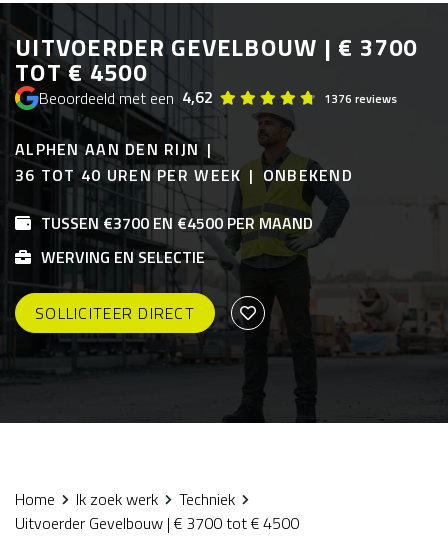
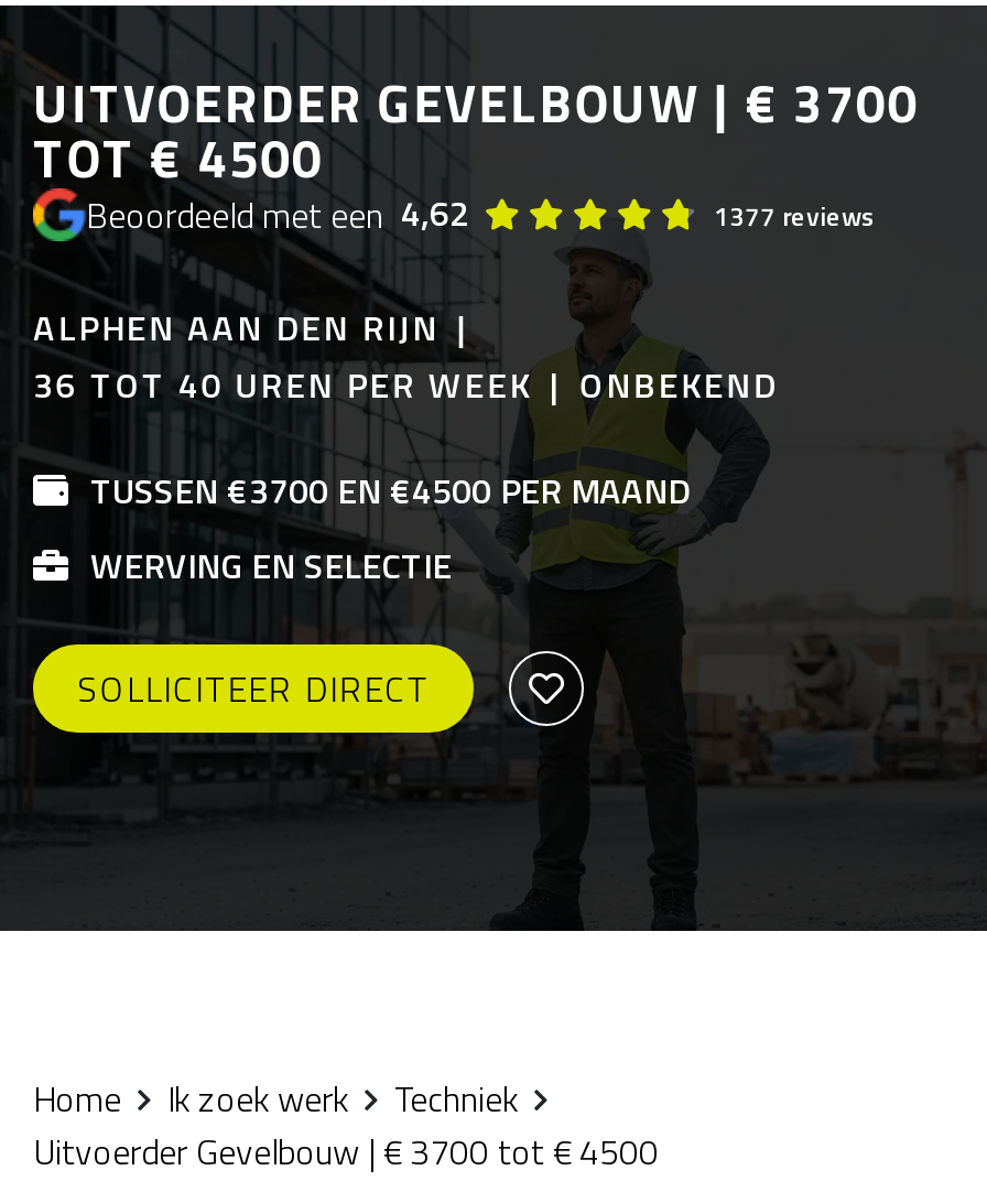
- 1376 reviews
+ 1377 reviews
